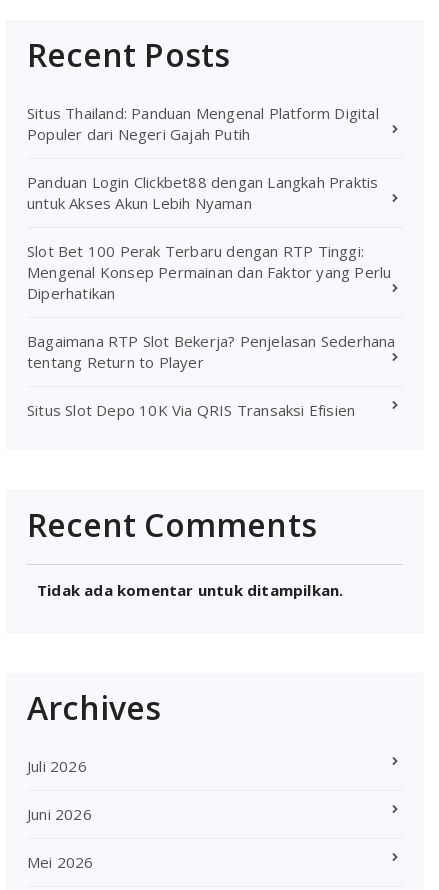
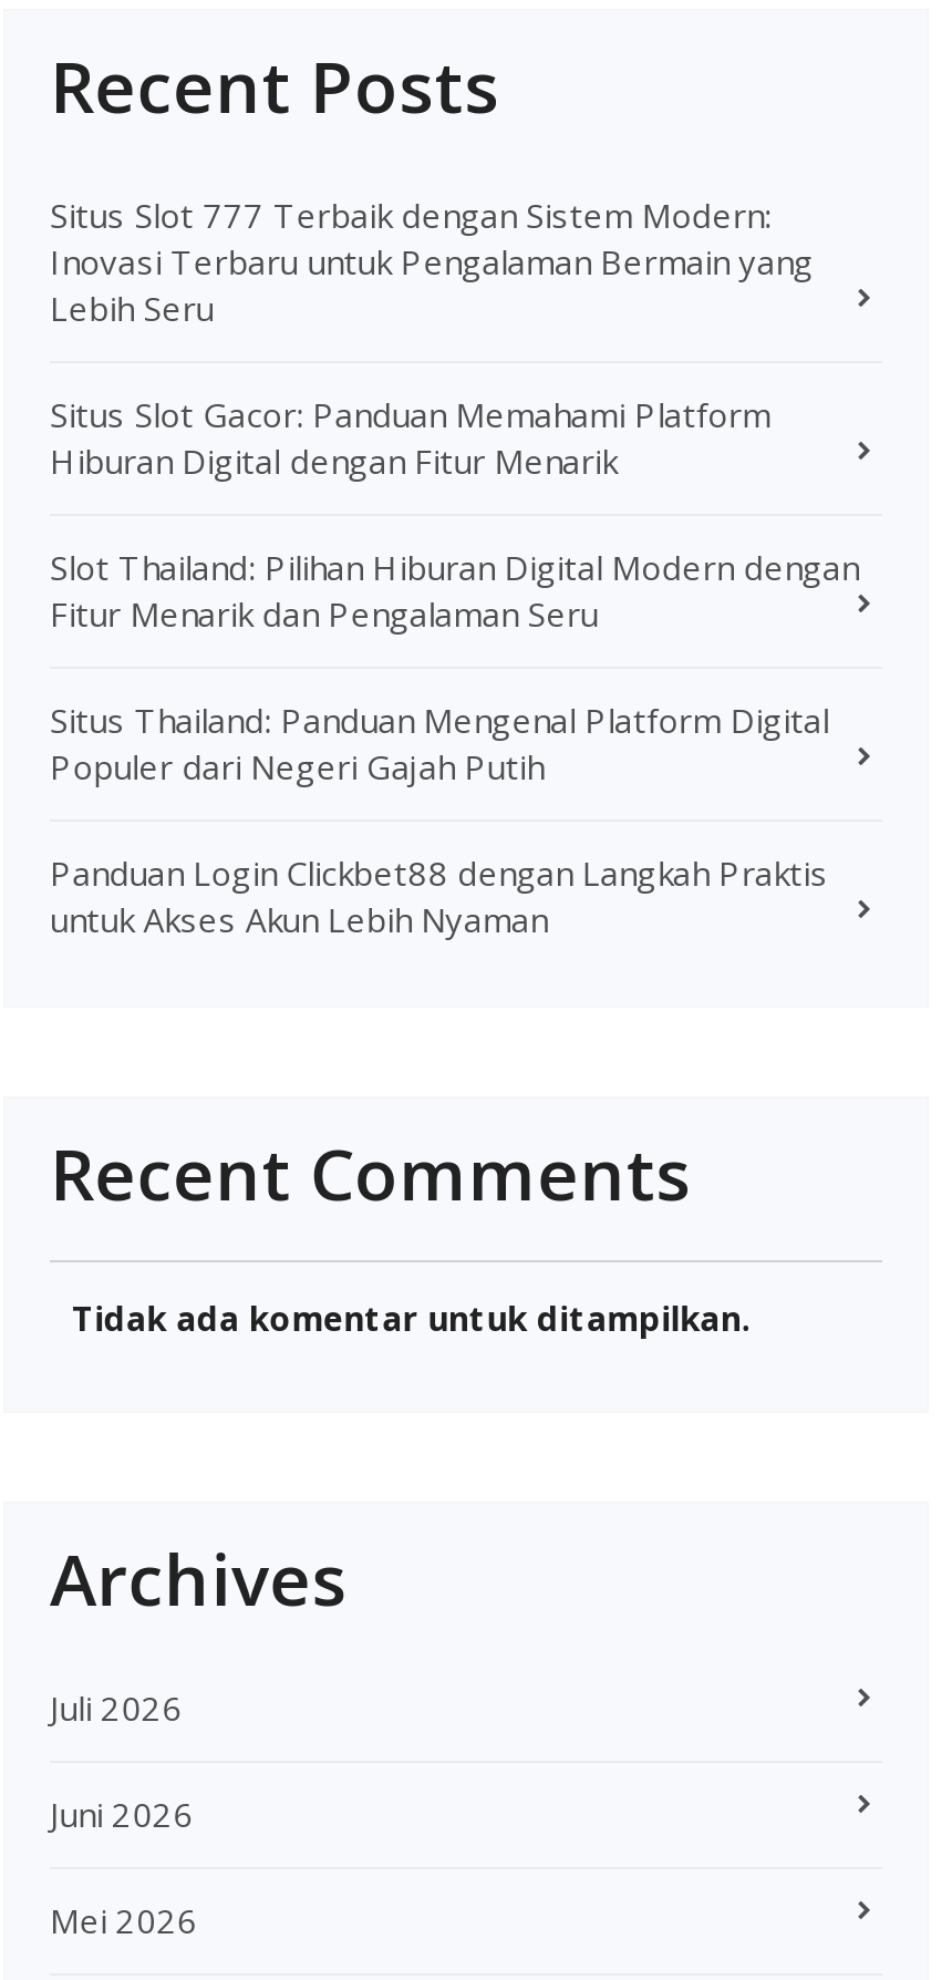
+ Situs Slot 777 Terbaik dengan Sistem Modern:
+ Inovasi Terbaru untuk Pengalaman Bermain yang
+ Lebih Seru
+ Situs Slot Gacor: Panduan Memahami Platform
+ Hiburan Digital dengan Fitur Menarik
+ Slot Thailand: Pilihan Hiburan Digital Modern dengan
+ Fitur Menarik dan Pengalaman Seru

moved down: Situs Thailand: Panduan Mengenal Platform Digital | Populer dari Negeri Gajah Putih | Panduan Login Clickbet88 dengan Langkah Praktis | untuk Akses Akun Lebih Nyaman

- Slot Bet 100 Perak Terbaru dengan RTP Tinggi:
- Mengenal Konsep Permainan dan Faktor yang Perlu
- Diperhatikan
- Bagaimana RTP Slot Bekerja? Penjelasan Sederhana
- tentang Return to Player
- Situs Slot Depo 10K Via QRIS Transaksi Efisien
